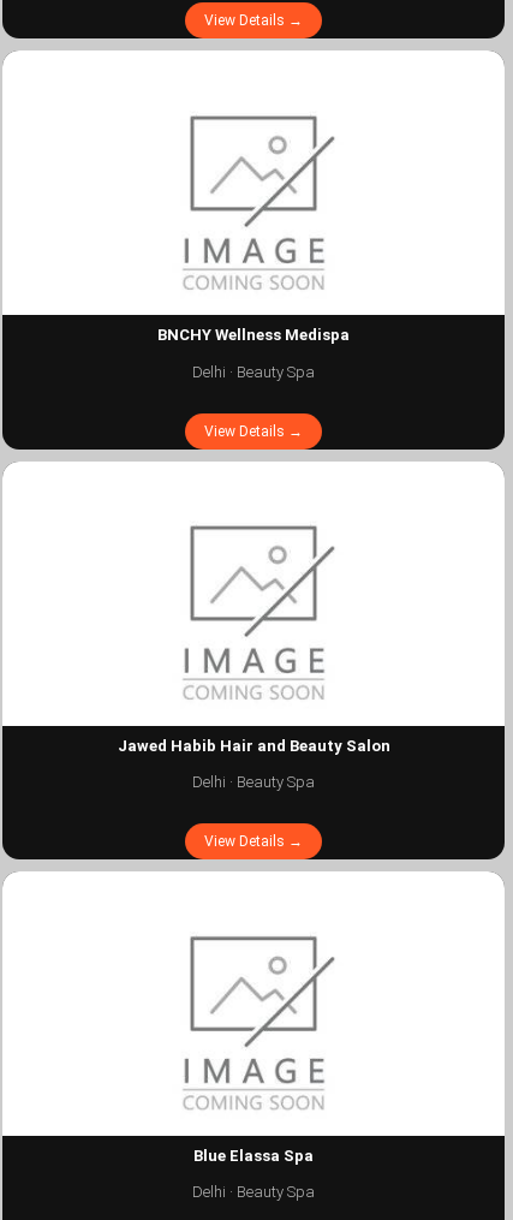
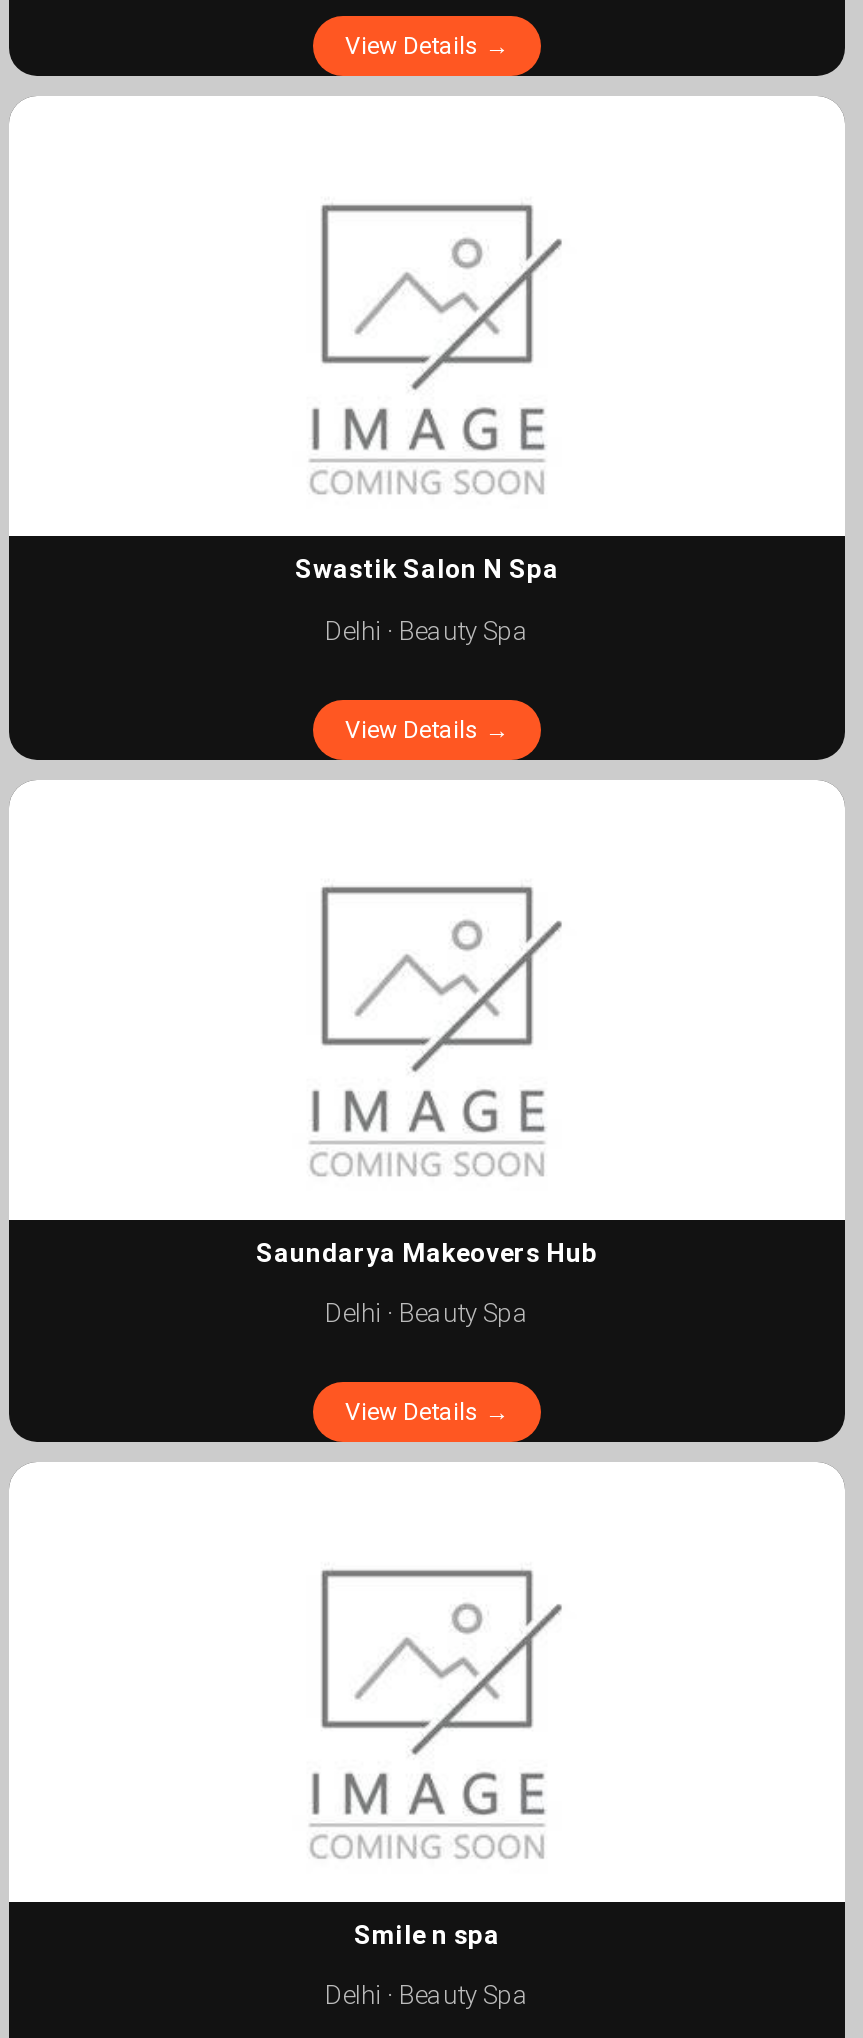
- BNCHY Wellness Medispa
+ Swastik Salon N Spa

- Jawed Habib Hair and Beauty Salon
+ Saundarya Makeovers Hub

- Blue Elassa Spa
+ Smile n spa
